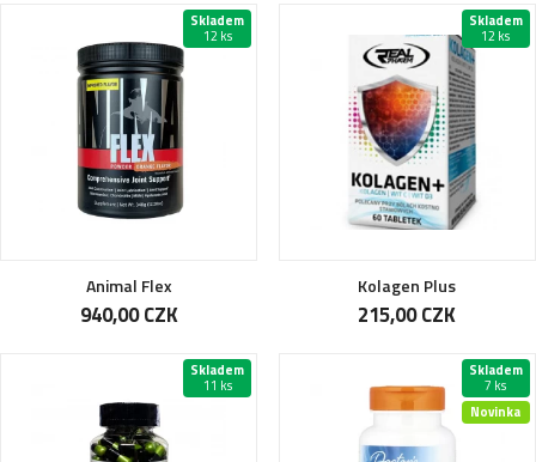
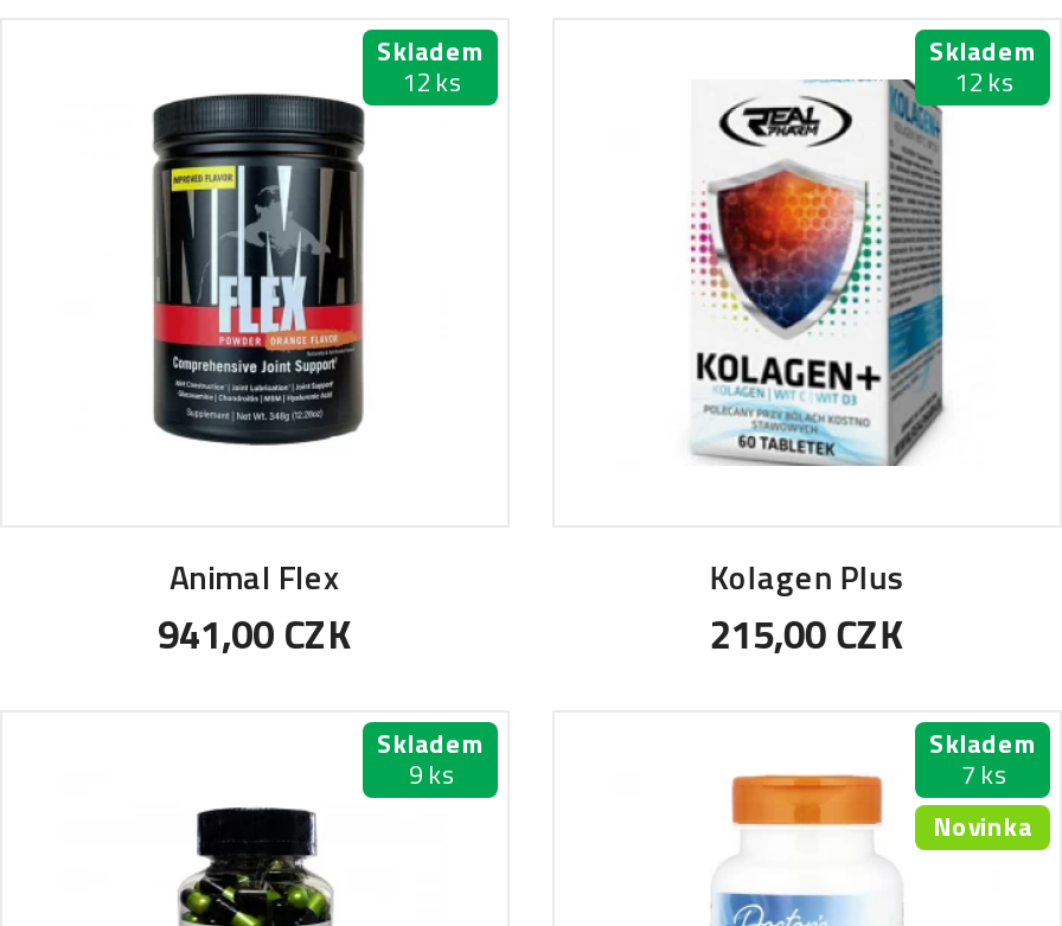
- 940,00 CZK
+ 941,00 CZK

- 11 ks
+ 9 ks
